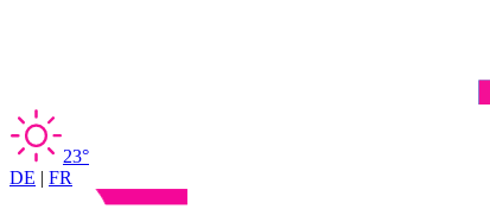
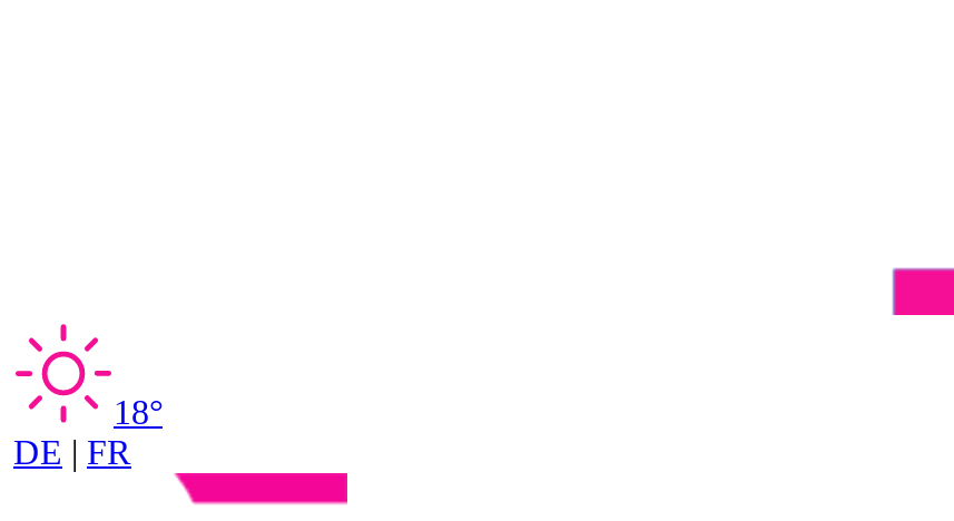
- 23°
+ 18°
